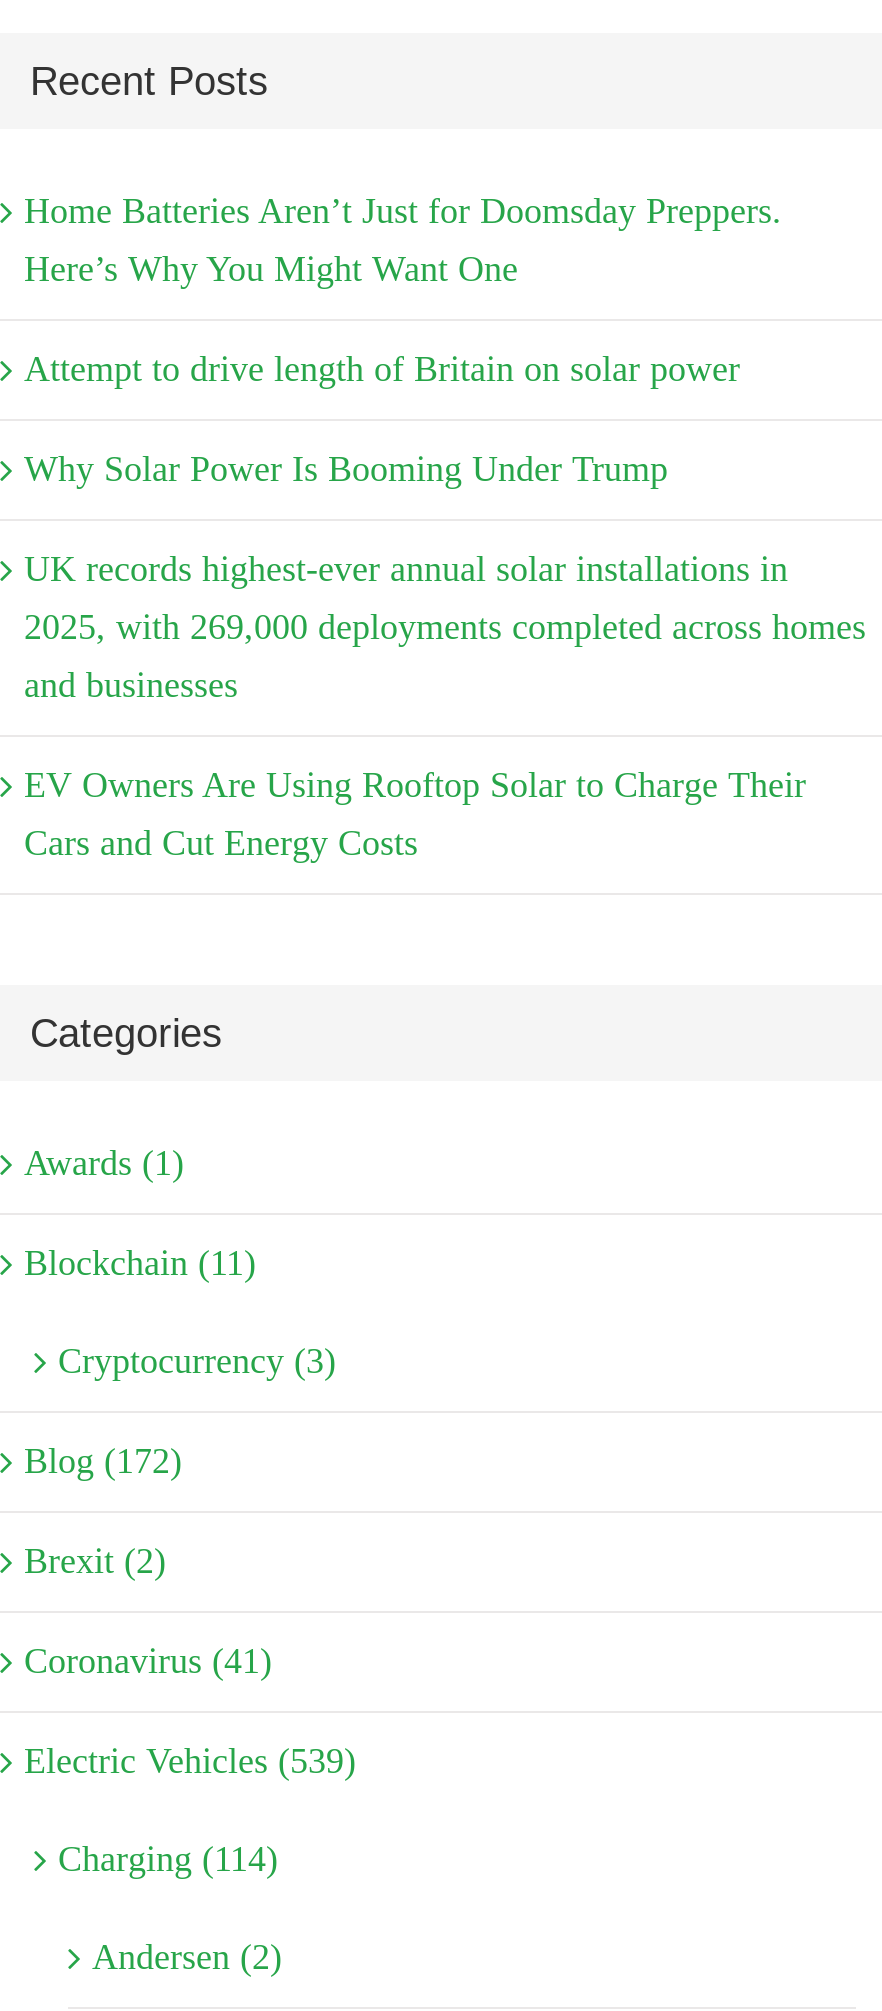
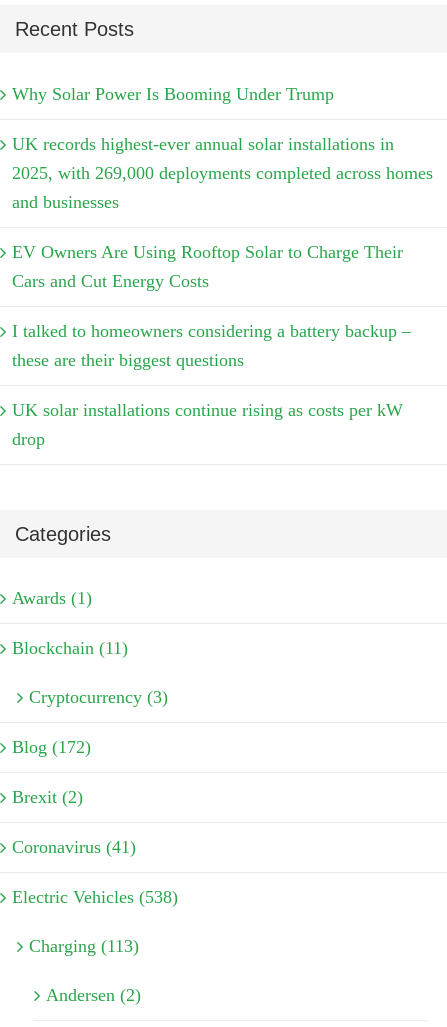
- Home Batteries Aren’t Just for Doomsday Preppers.
- Here’s Why You Might Want One
- Attempt to drive length of Britain on solar power

moved up: Why Solar Power Is Booming Under Trump | UK records highest-ever annual solar installations in | 2025, with 269,000 deployments completed across homes | and businesses | EV Owners Are Using Rooftop Solar to Charge Their | Cars and Cut Energy Costs

+ I talked to homeowners considering a battery backup –
+ these are their biggest questions
+ UK solar installations continue rising as costs per kW
+ drop

- Electric Vehicles (539)
+ Electric Vehicles (538)

- Charging (114)
+ Charging (113)
